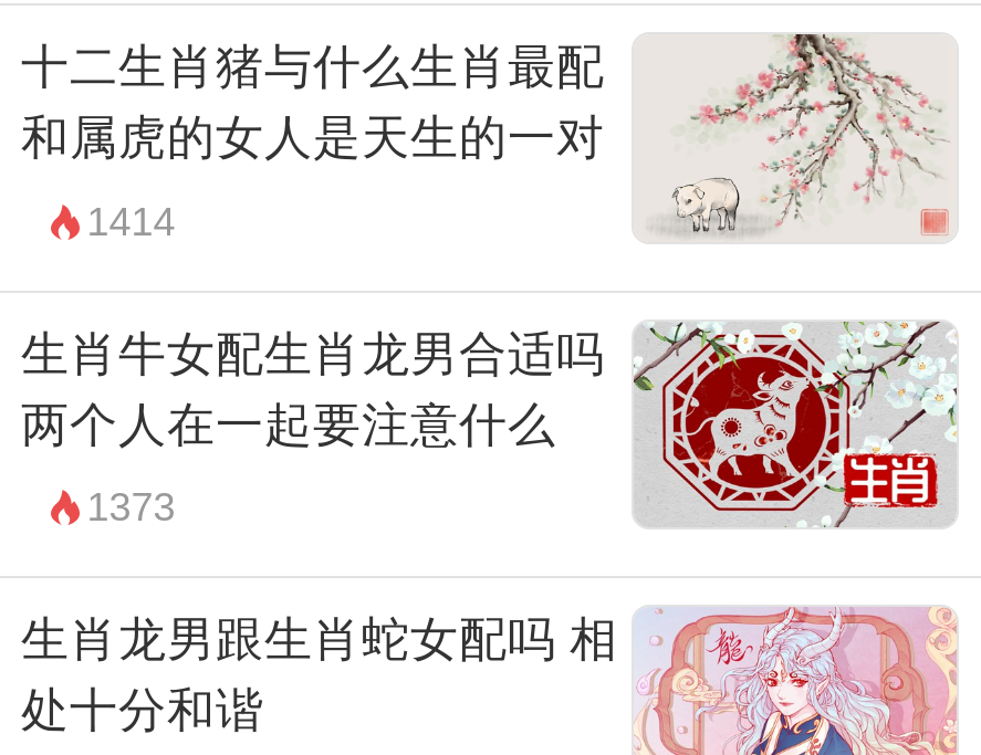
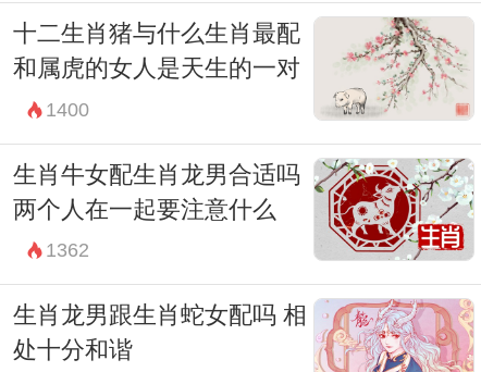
- 1414
+ 1400

- 1373
+ 1362
